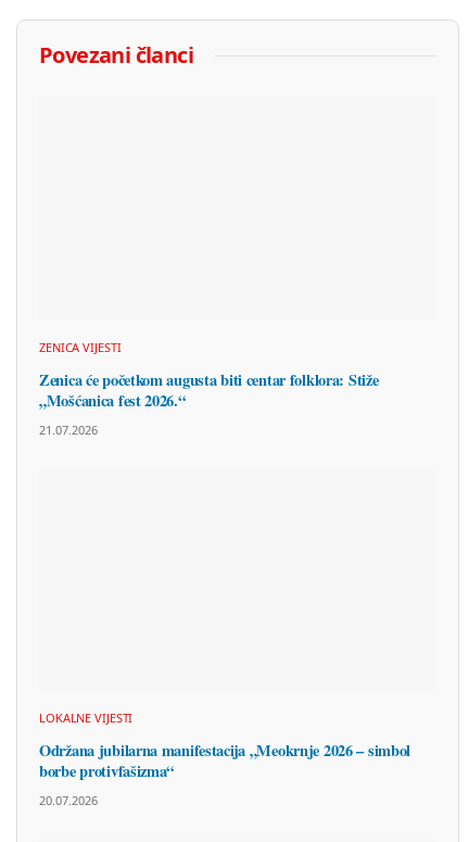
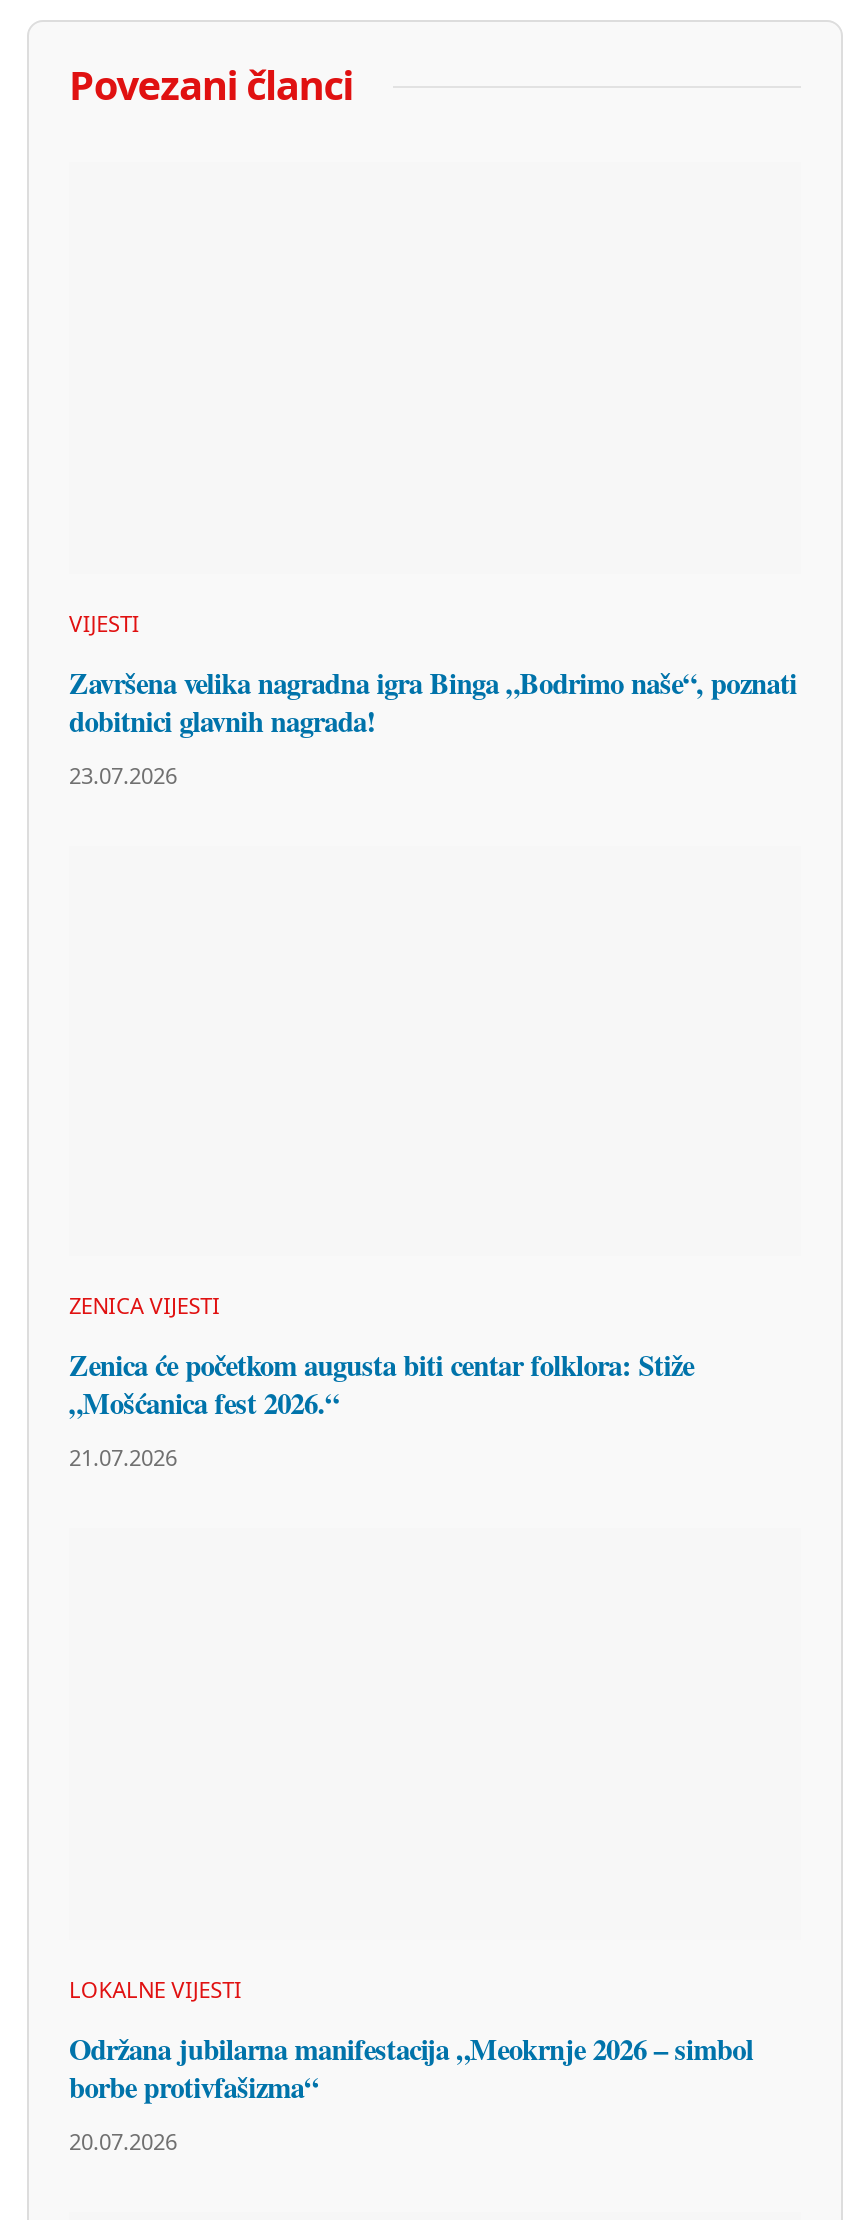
+ VIJESTI
+ Završena velika nagradna igra Binga „Bodrimo naše“, poznati
+ dobitnici glavnih nagrada!
+ 23.07.2026
